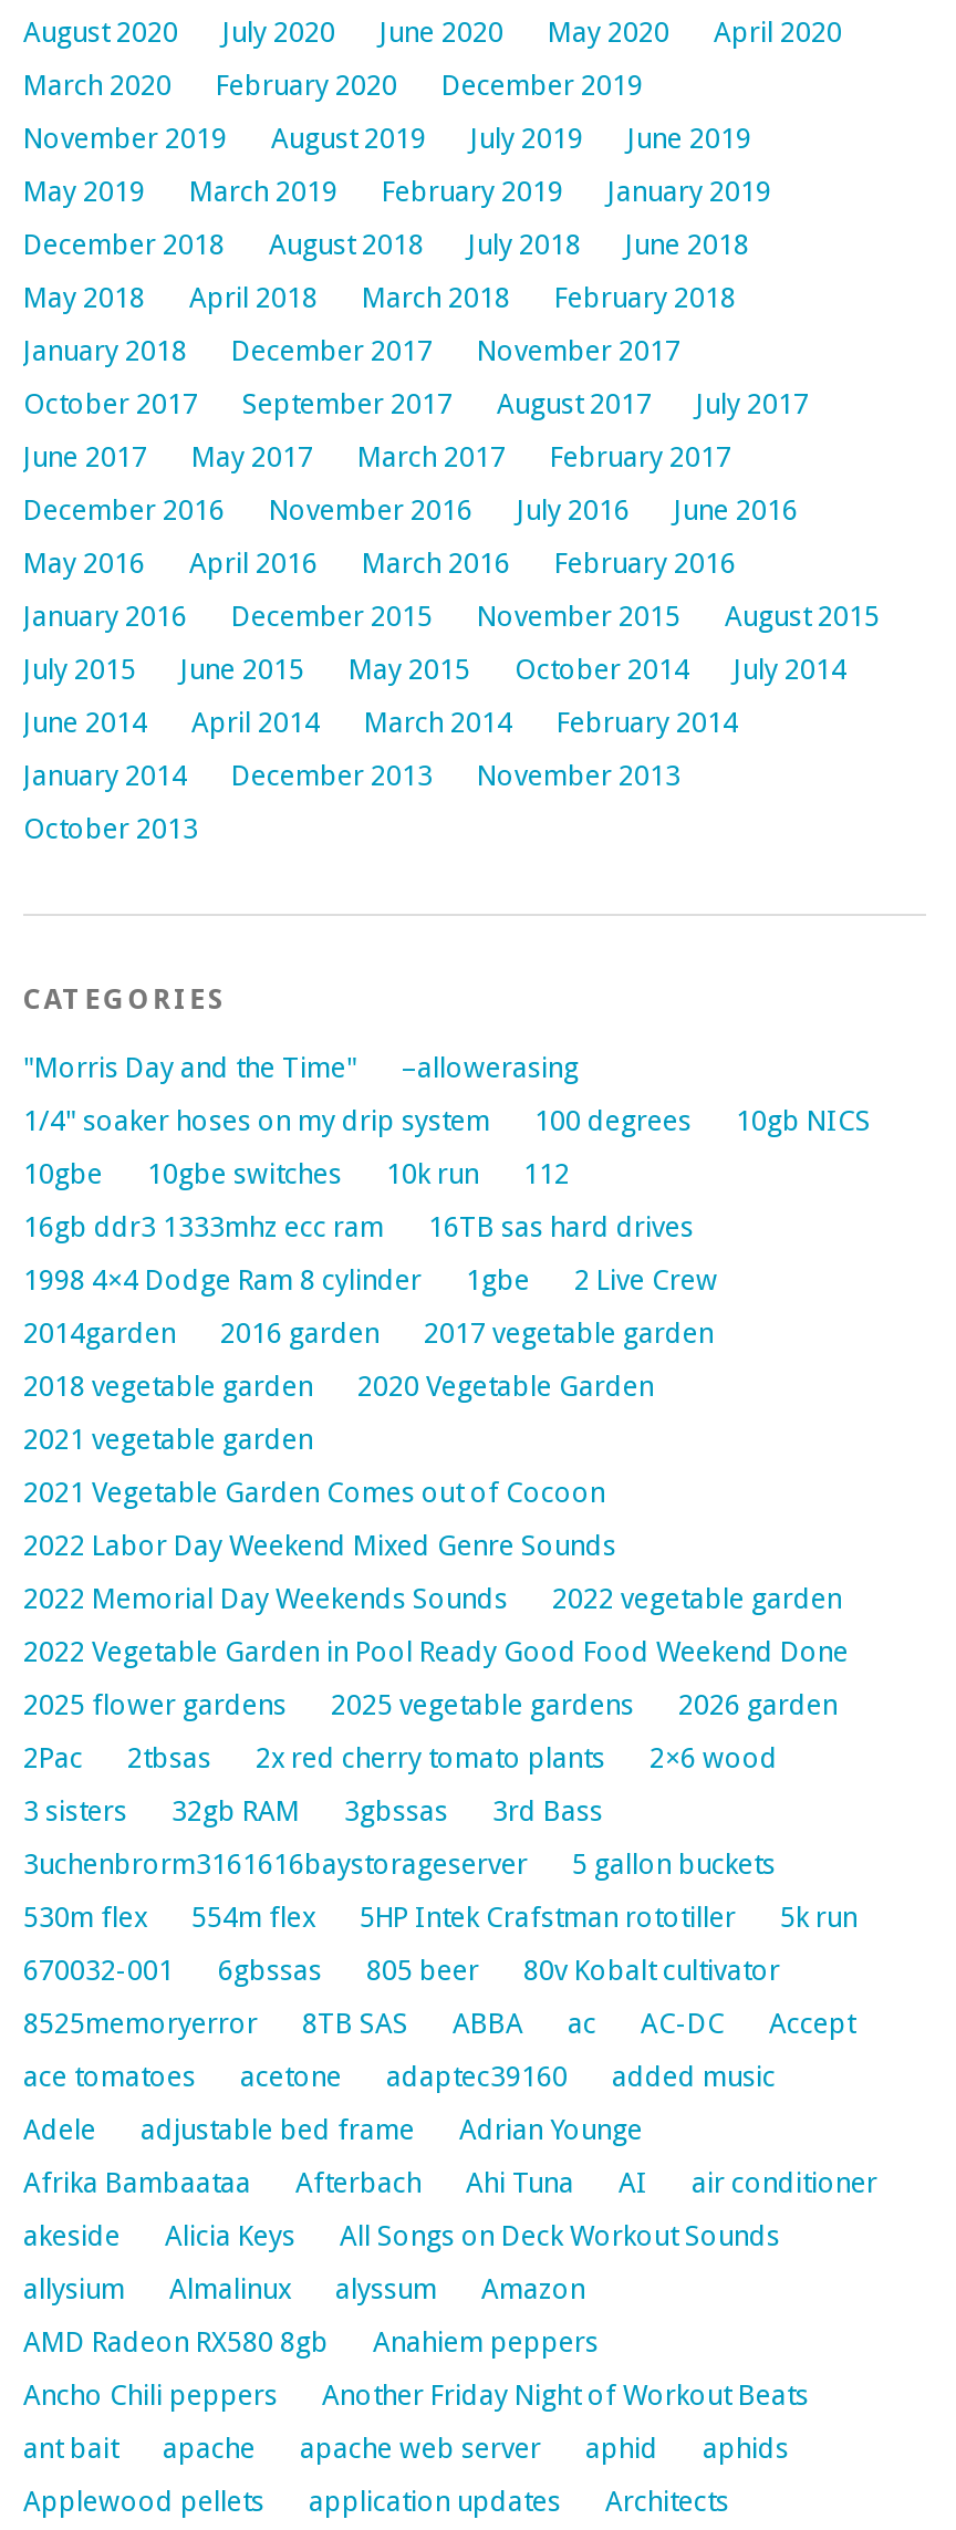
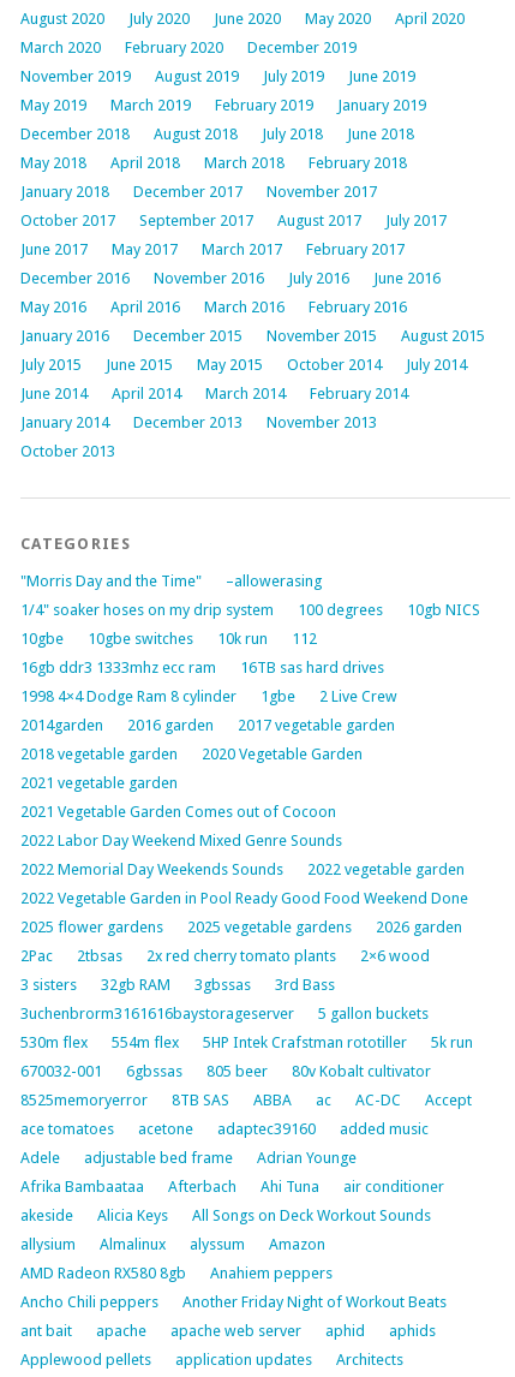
- AI
